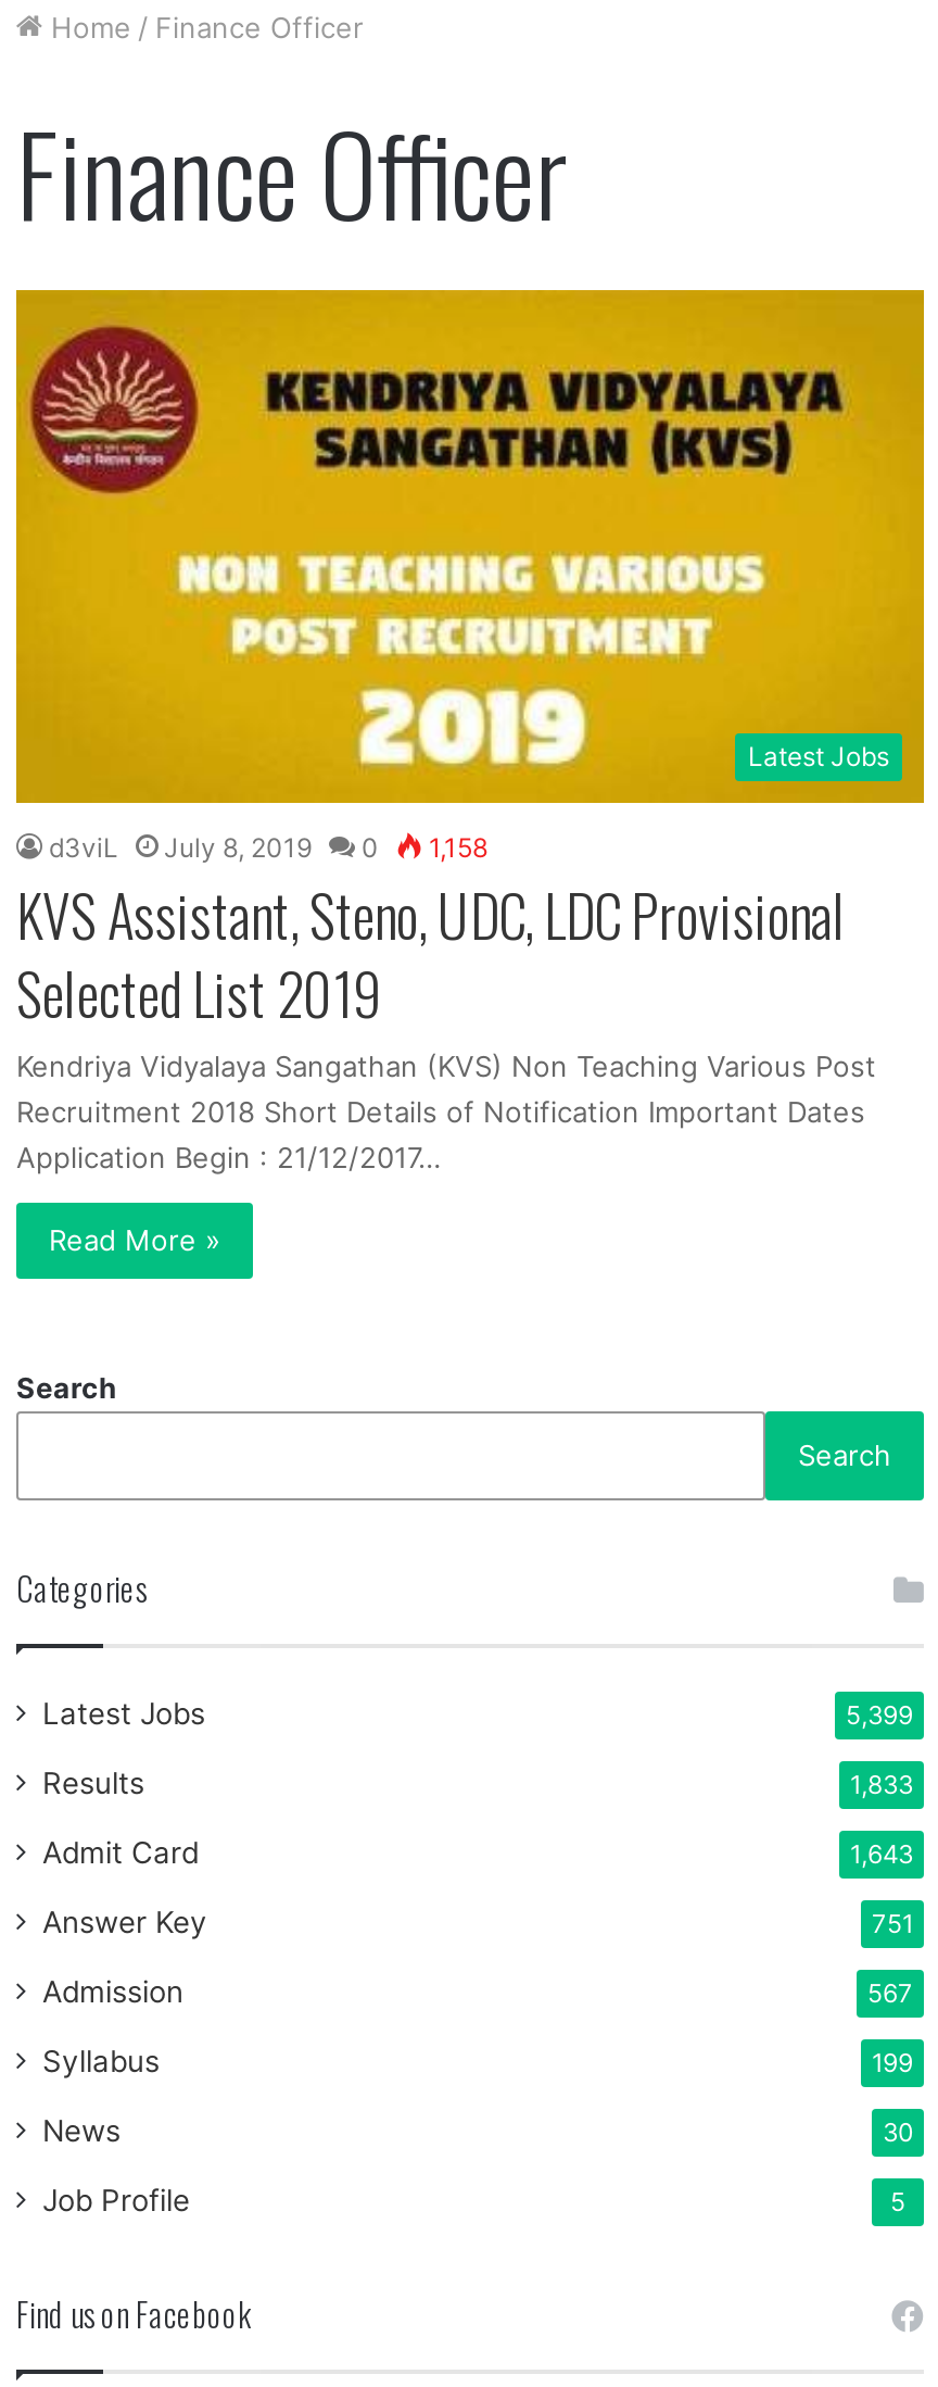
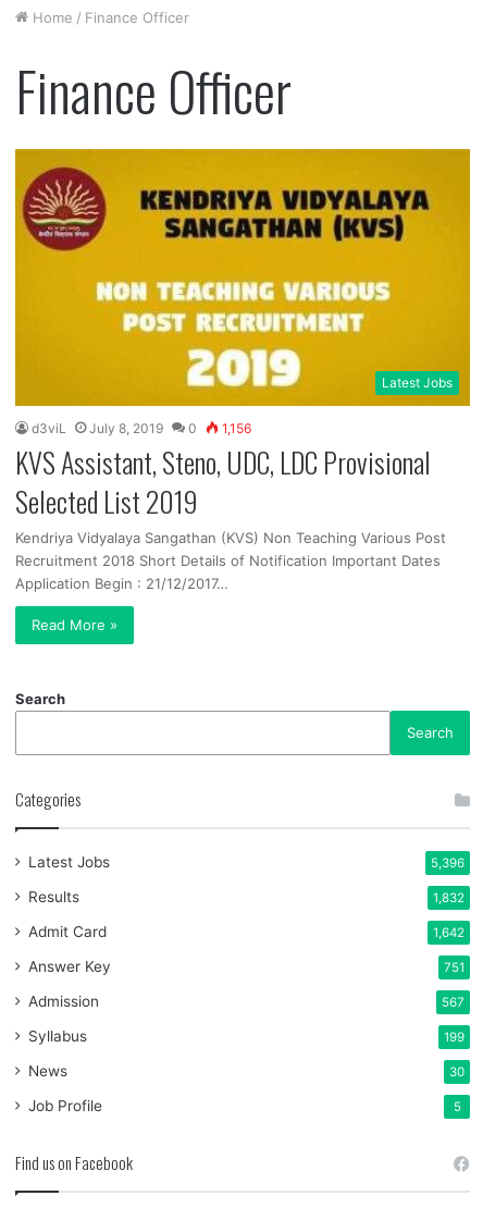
- d3viL July 8, 2019 0 1,158
+ d3viL July 8, 2019 0 1,156

- 5,399
+ 5,396

- 1,833
+ 1,832

- 1,643
+ 1,642
